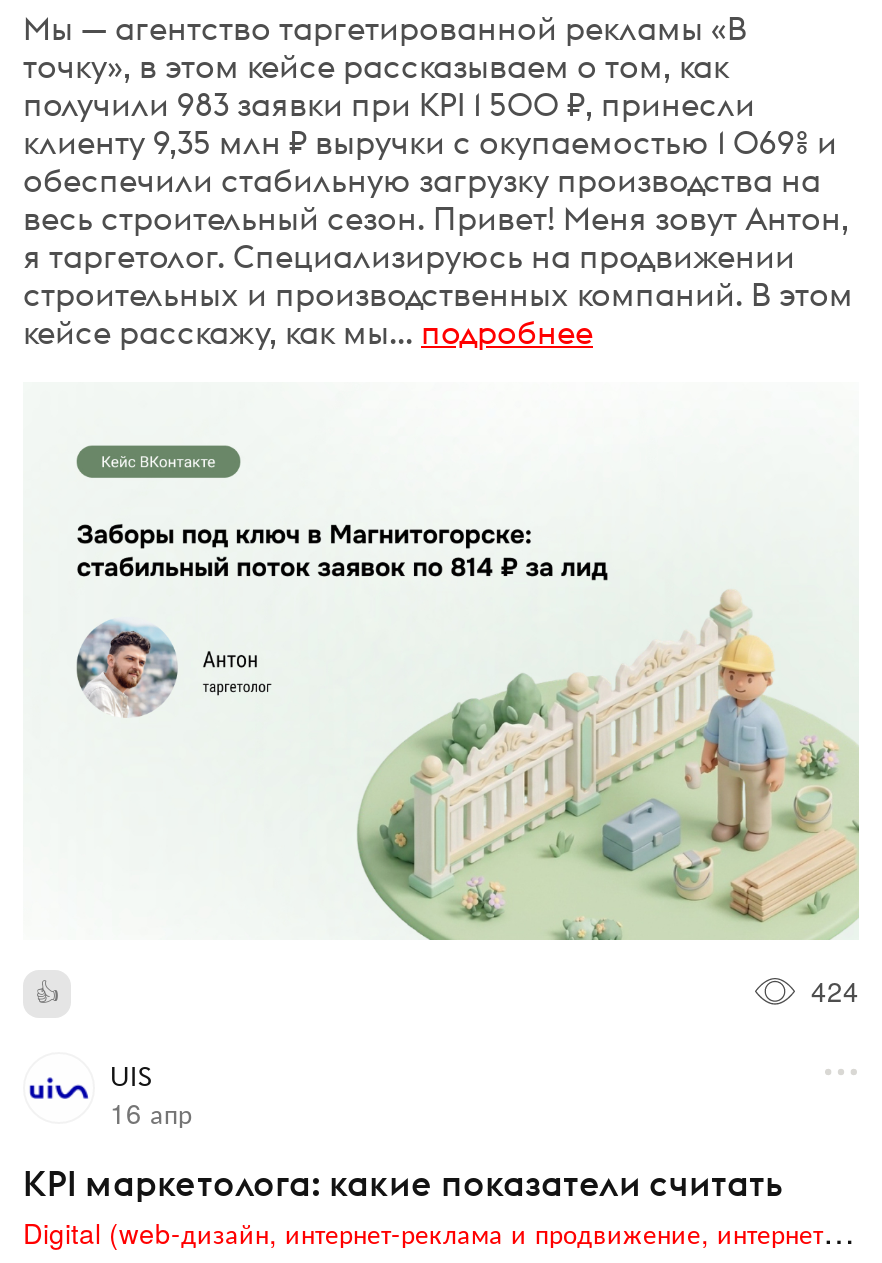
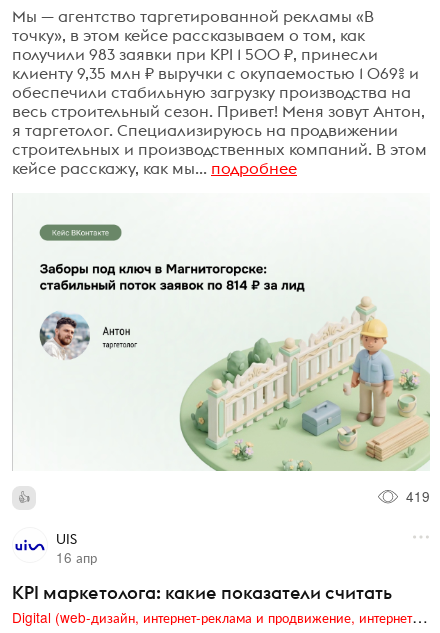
- 424
+ 419
